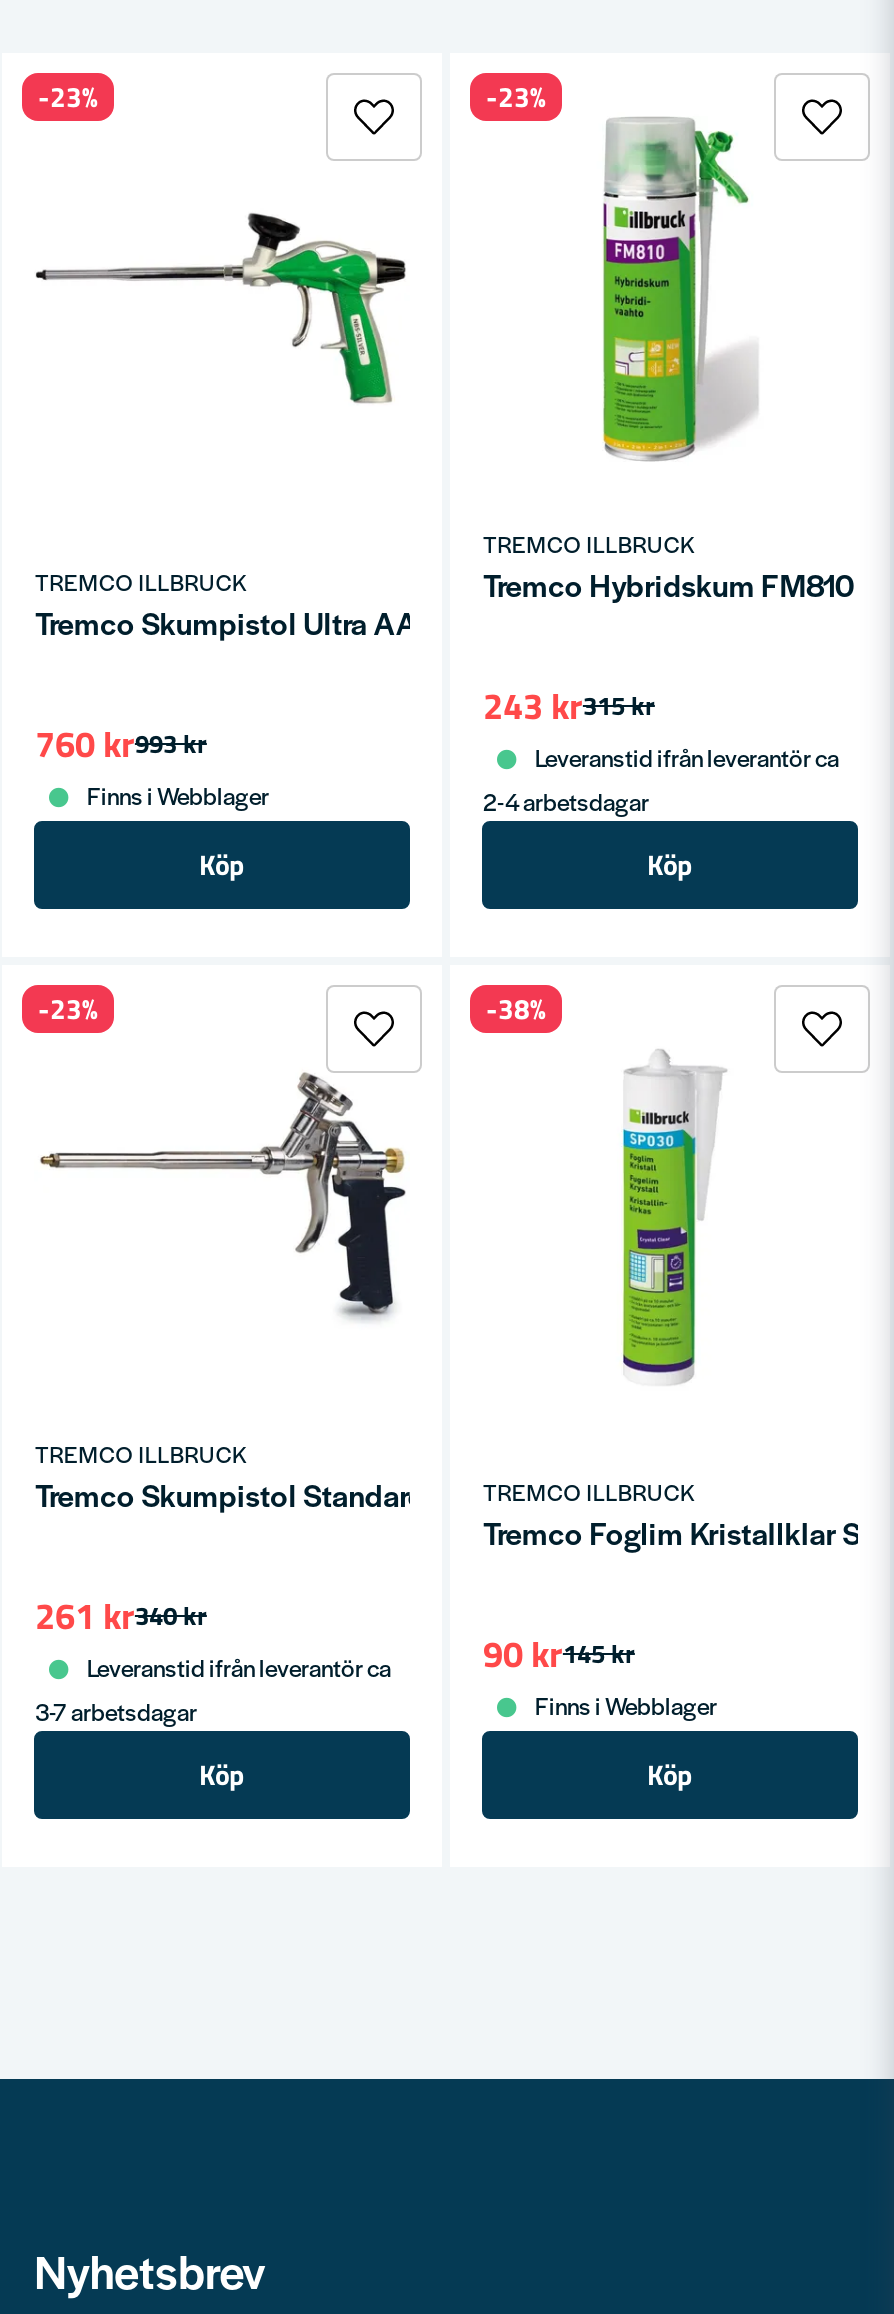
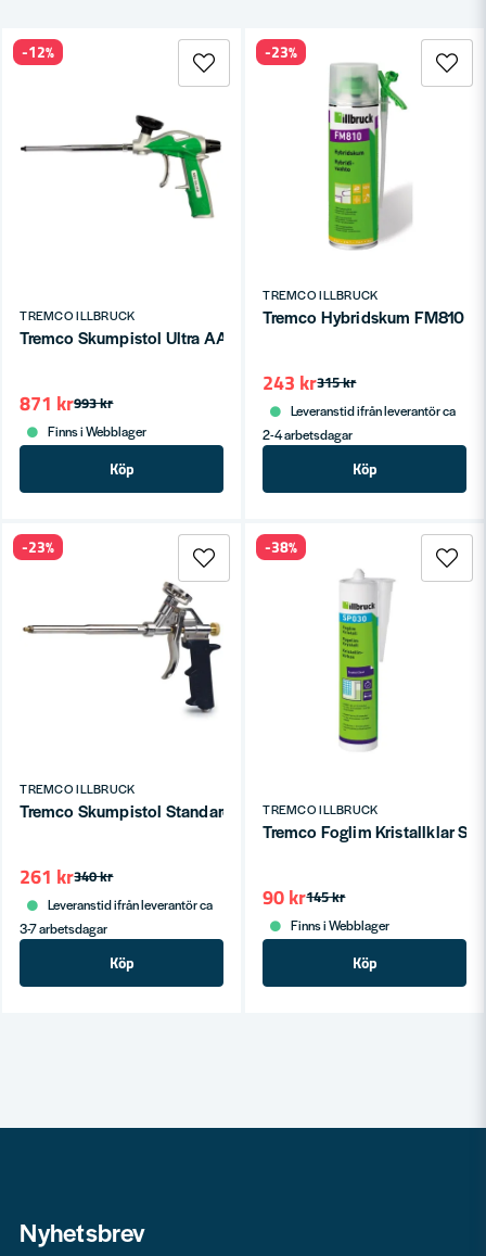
- -23%
+ -12%

- 760 kr 993 kr
+ 871 kr 993 kr
